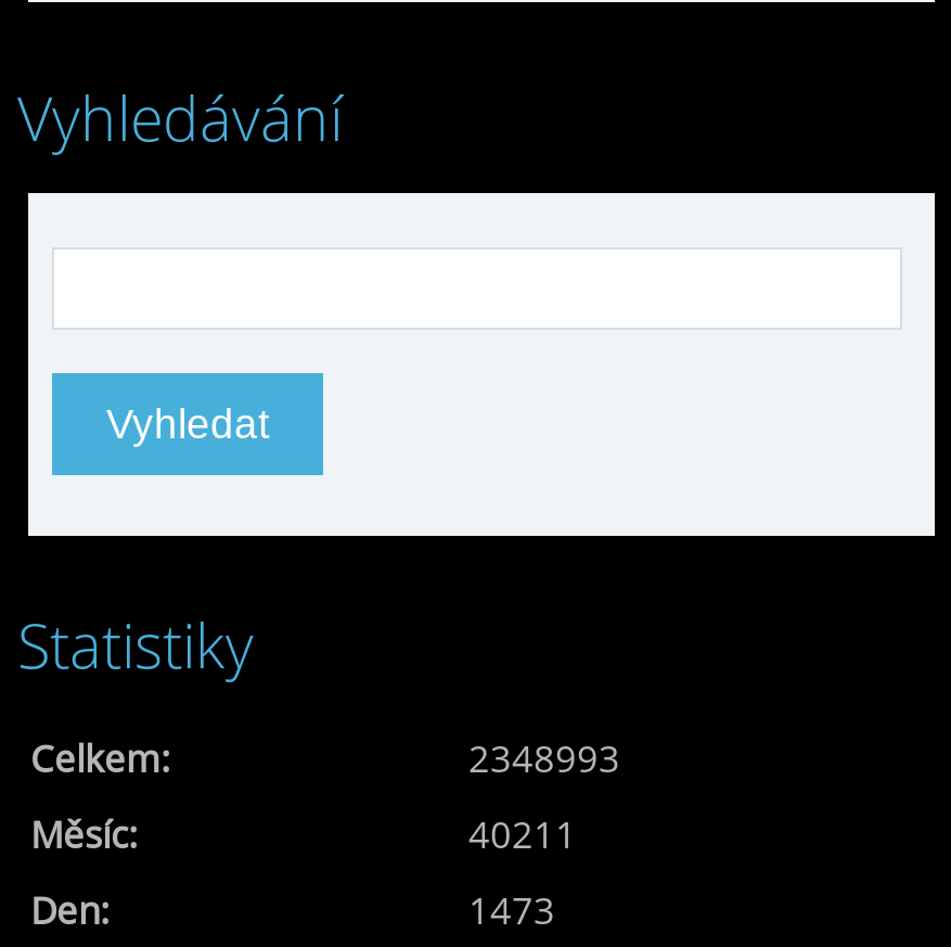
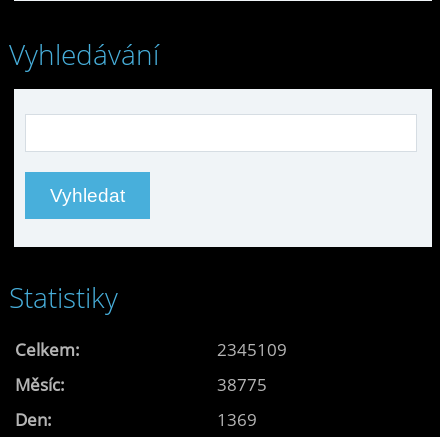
- 2348993
+ 2345109

- 40211
+ 38775

- 1473
+ 1369
